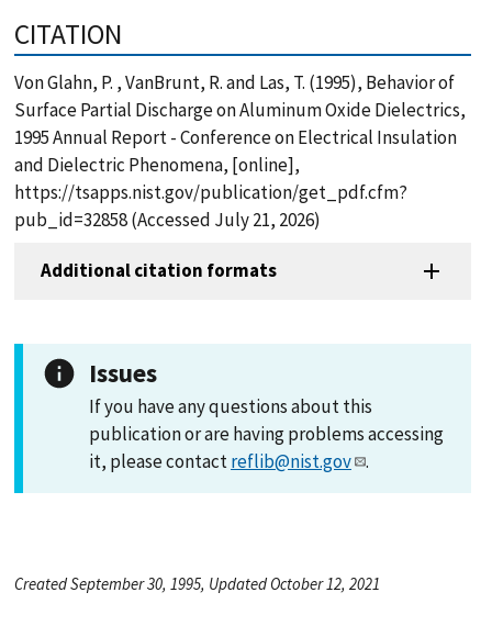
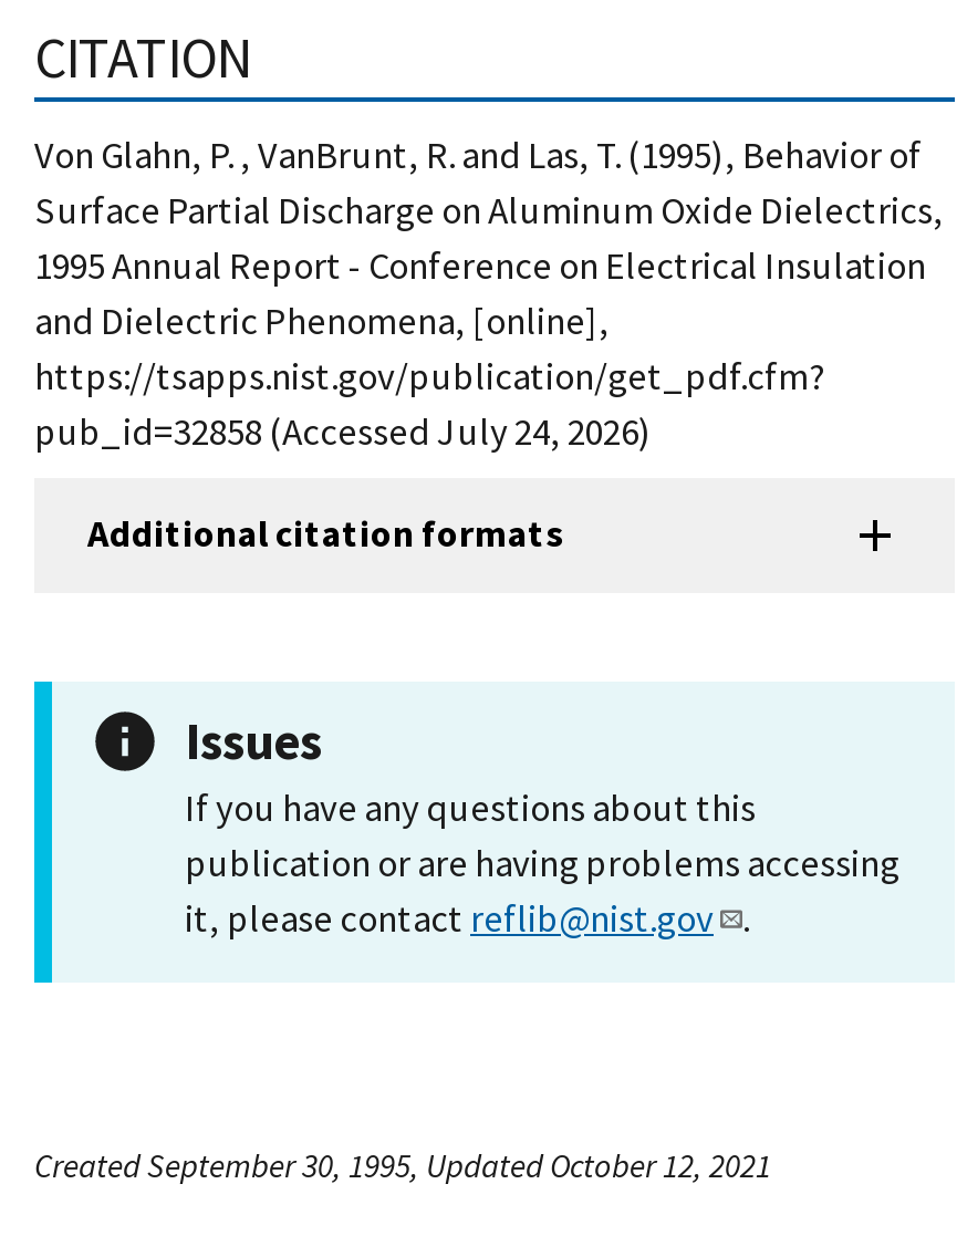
- pub_id=32858 (Accessed July 21, 2026)
+ pub_id=32858 (Accessed July 24, 2026)
